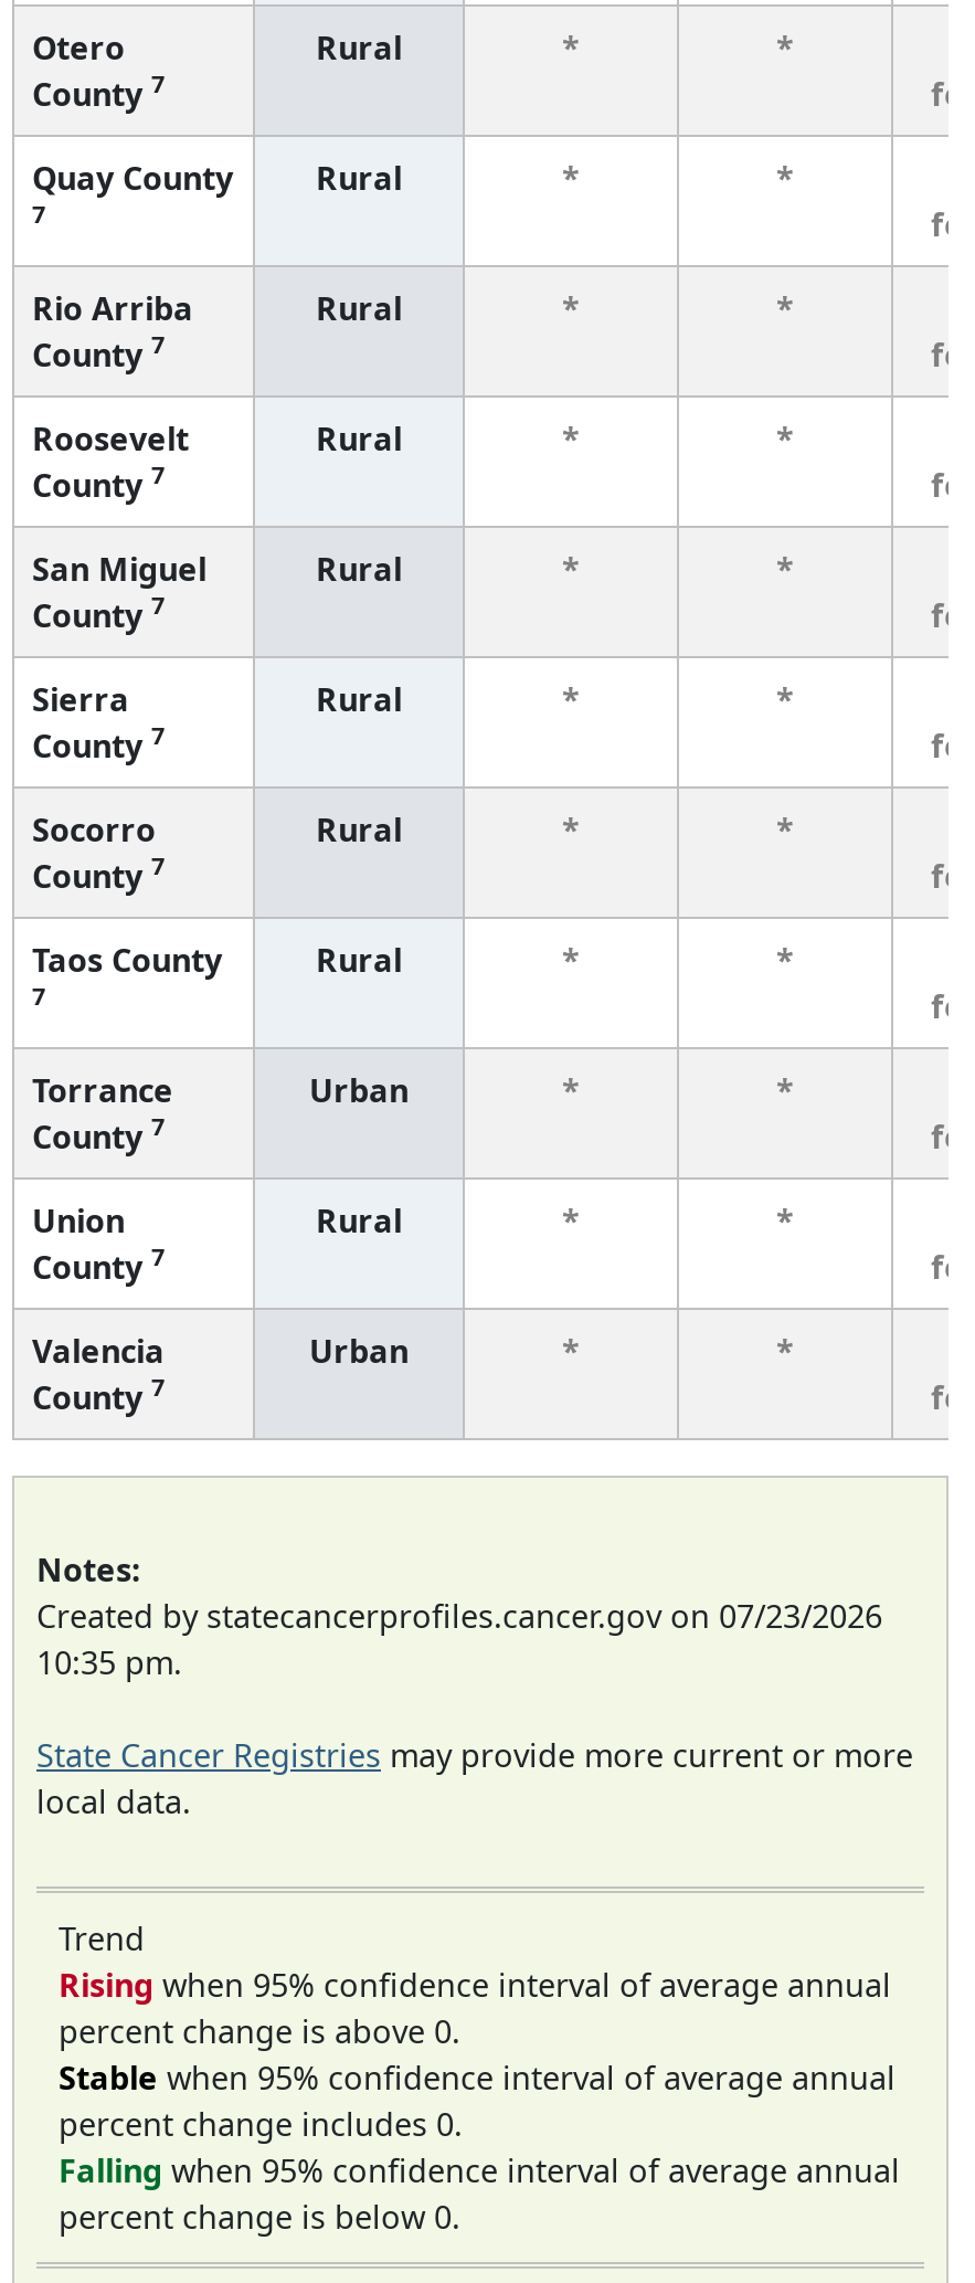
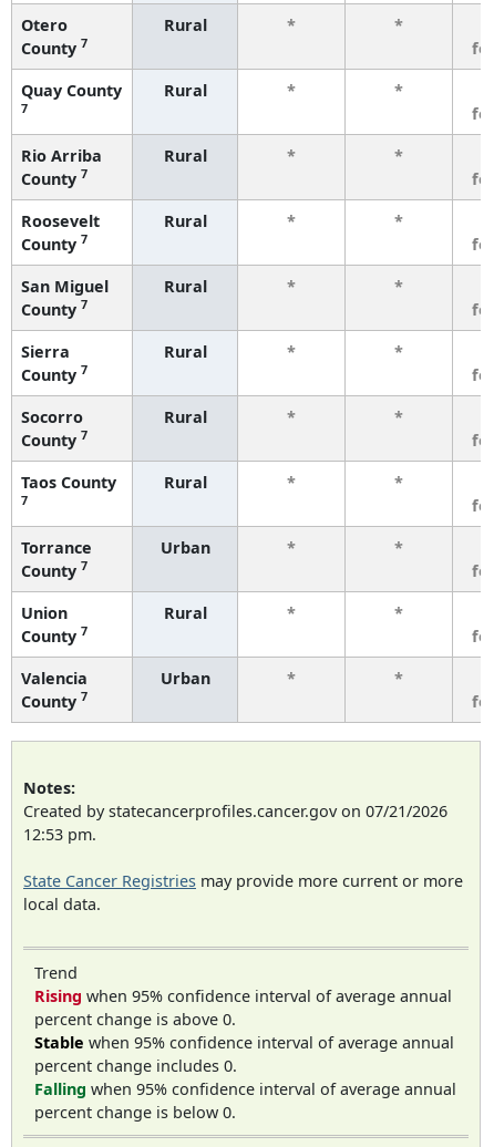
- Created by statecancerprofiles.cancer.gov on 07/23/2026
+ Created by statecancerprofiles.cancer.gov on 07/21/2026

- 10:35 pm.
+ 12:53 pm.
